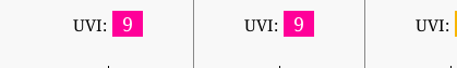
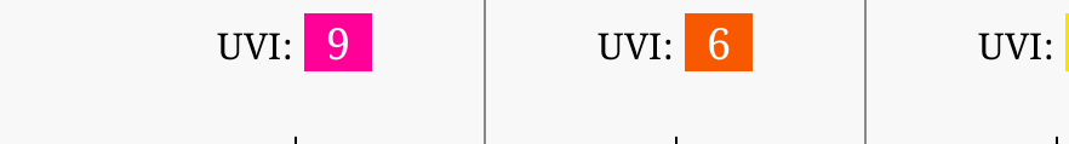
- UVI: 9
+ UVI: 6
